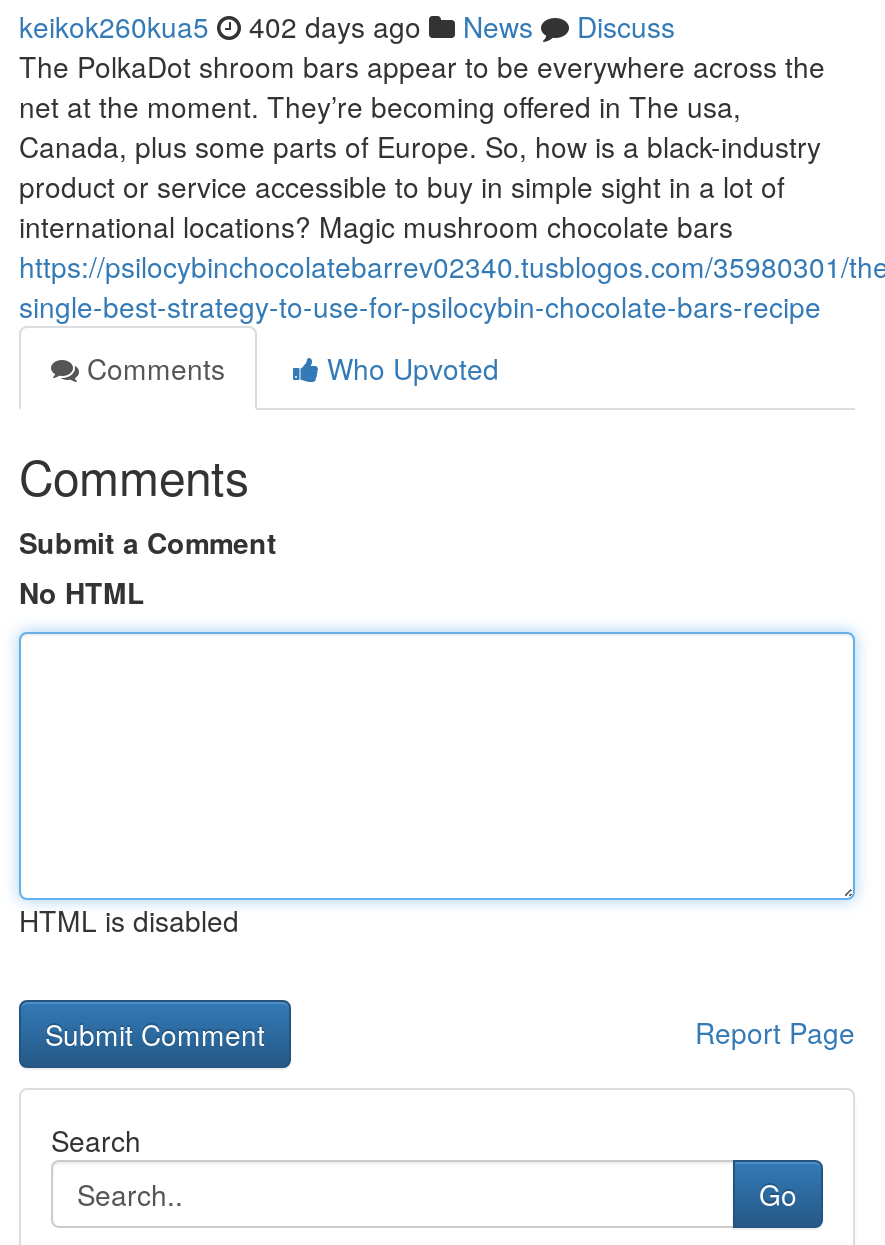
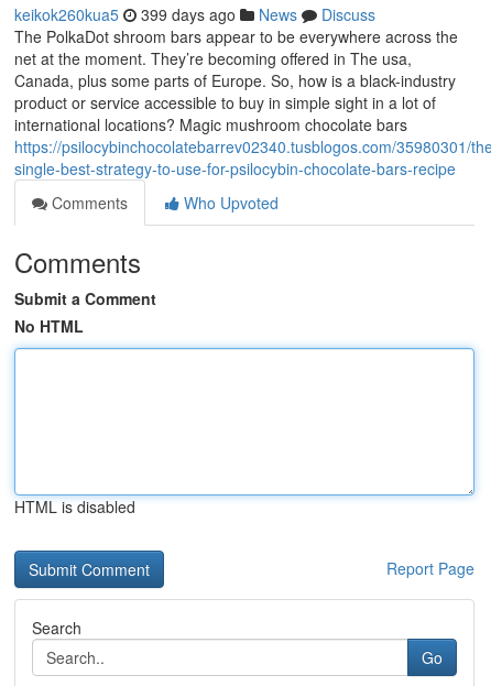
- keikok260kua5 402 days ago News Discuss
+ keikok260kua5 399 days ago News Discuss
